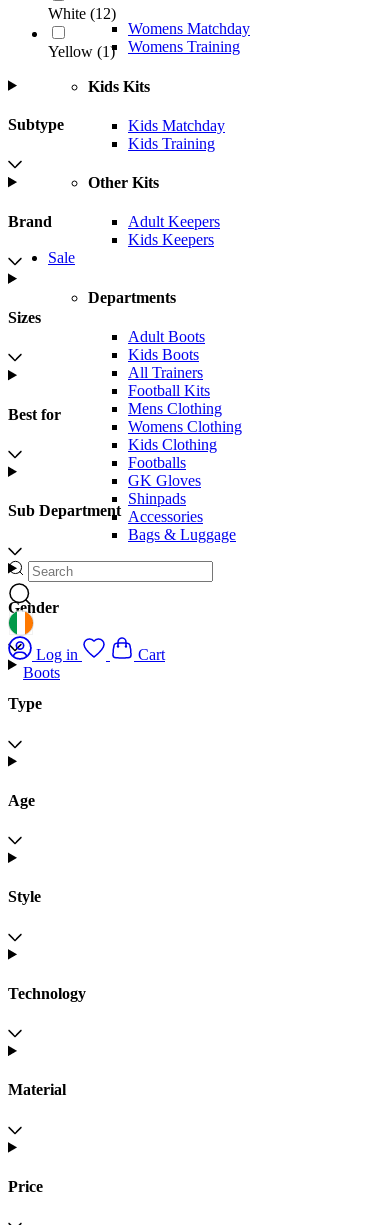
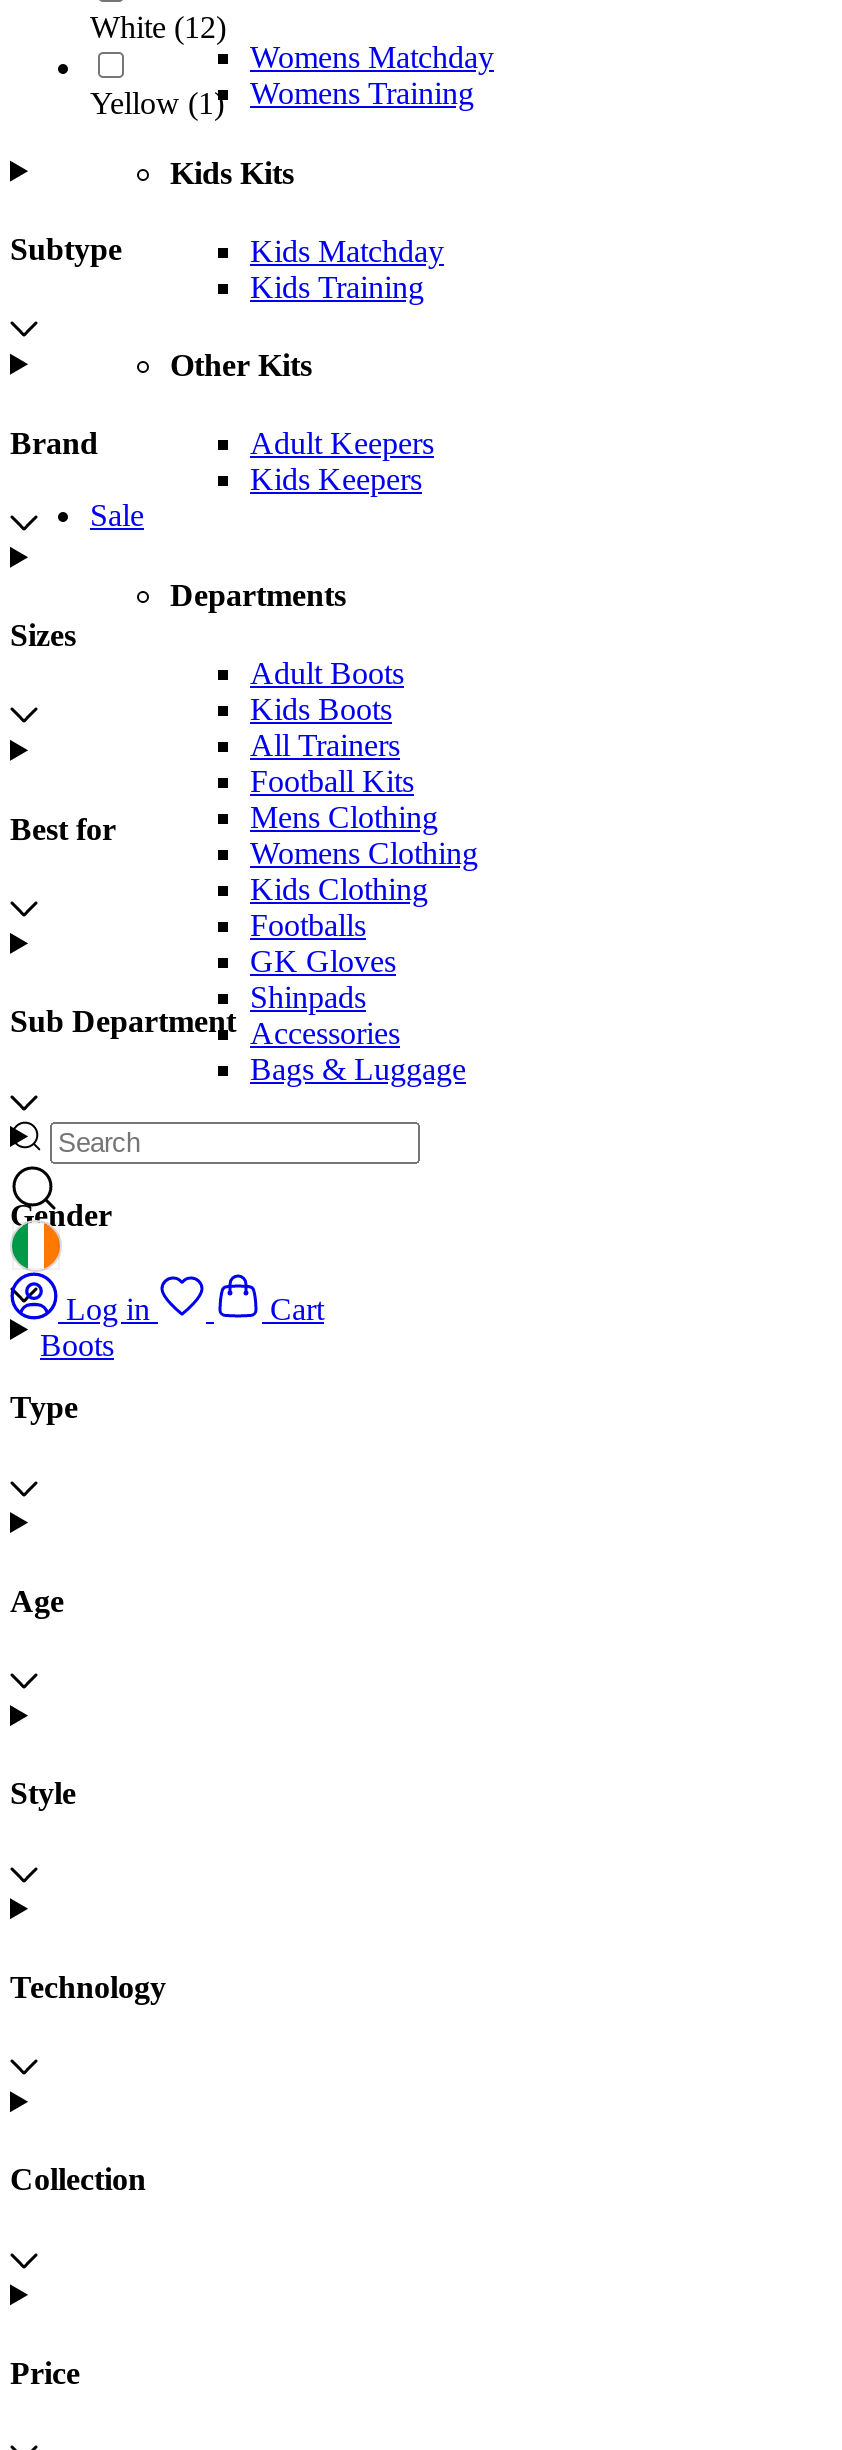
- Material
+ Collection
